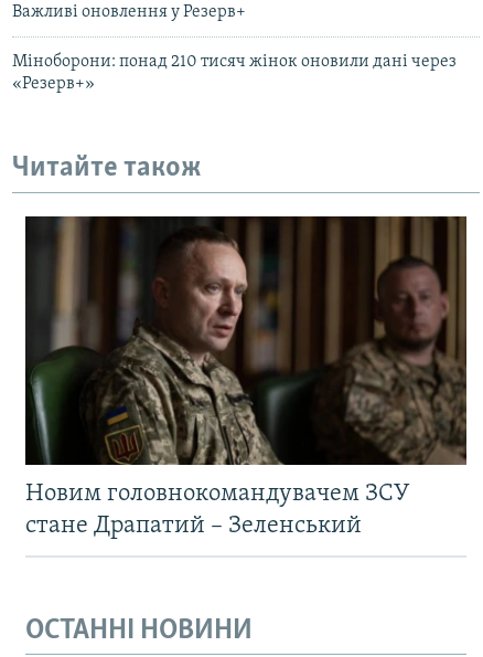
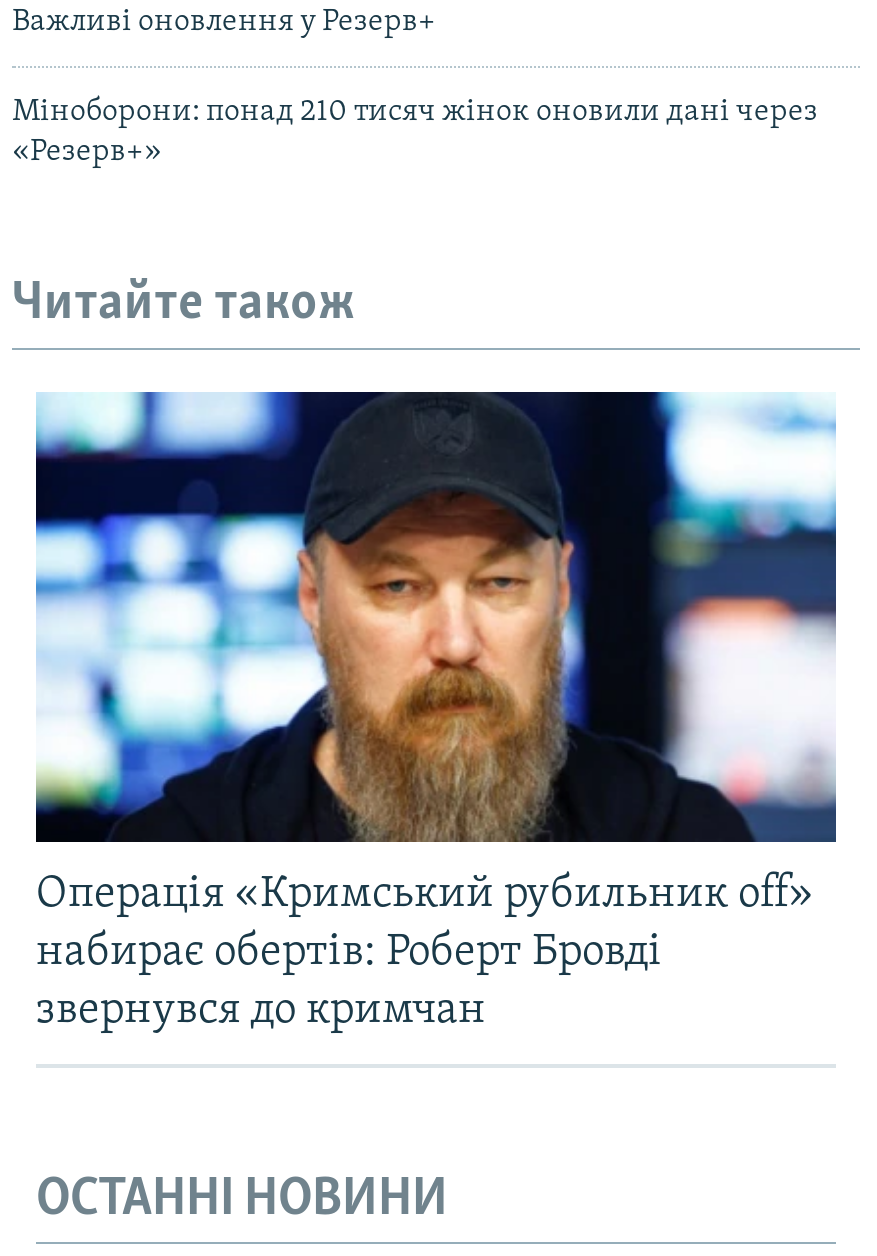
- [image]
- Новим головнокомандувачем ЗСУ
- стане Драпатий – Зеленський
+ [image]
+ Операція «Кримський рубильник off»
+ набирає обертів: Роберт Бровді
+ звернувся до кримчан
